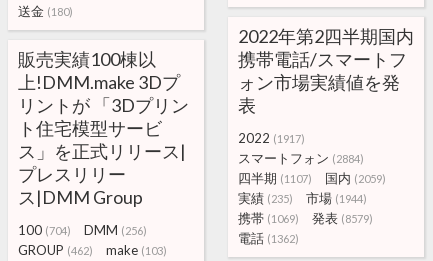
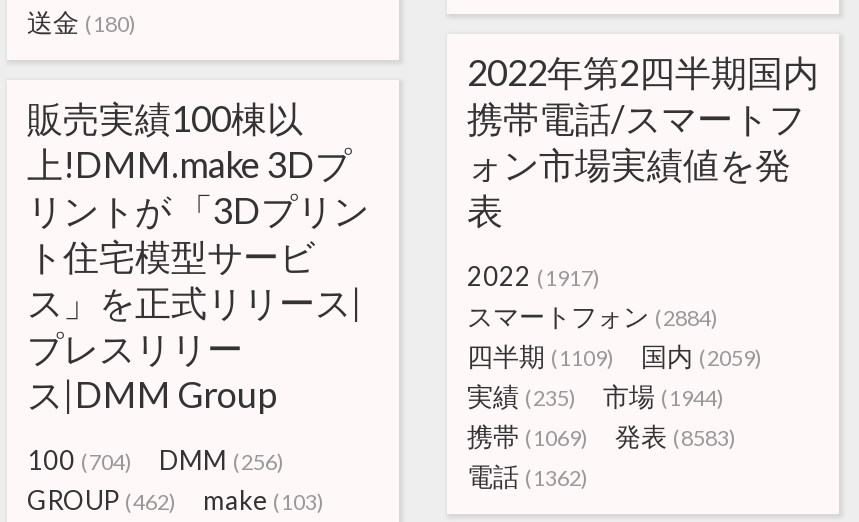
- 四半期 (1107) 国内 (2059)
+ 四半期 (1109) 国内 (2059)

- 携帯 (1069) 発表 (8579)
+ 携帯 (1069) 発表 (8583)
